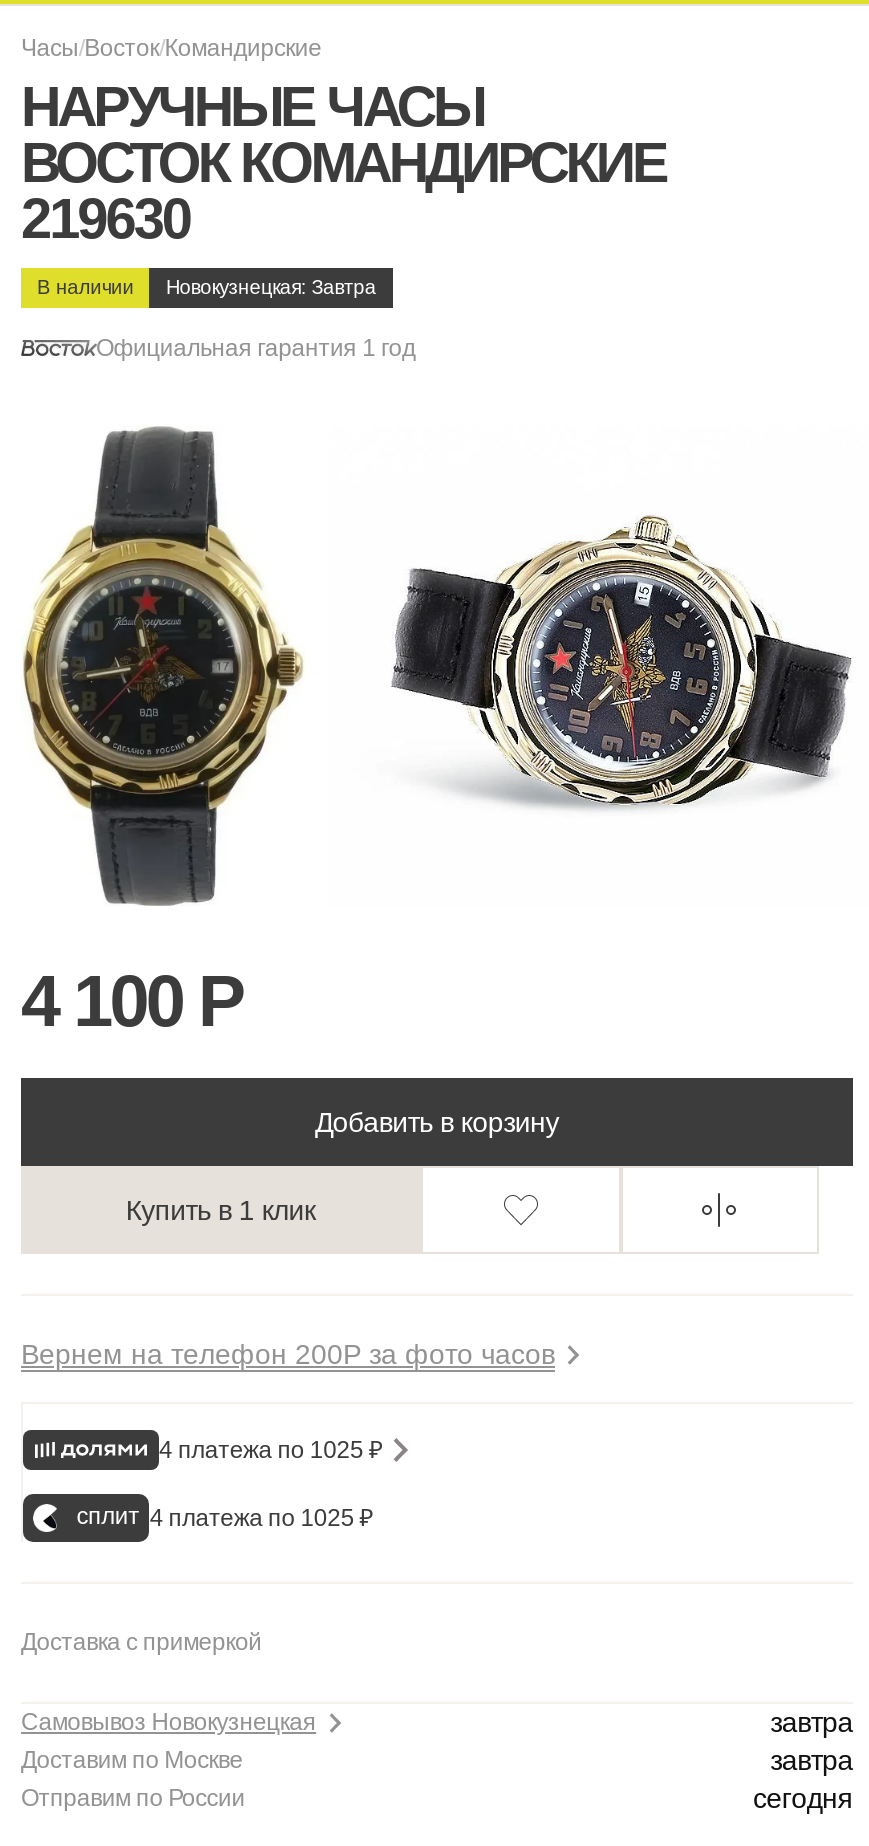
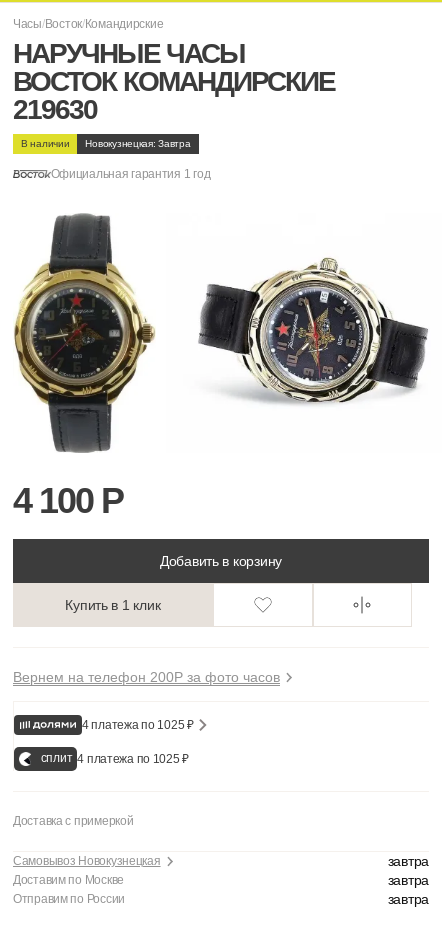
- сегодня
+ завтра
